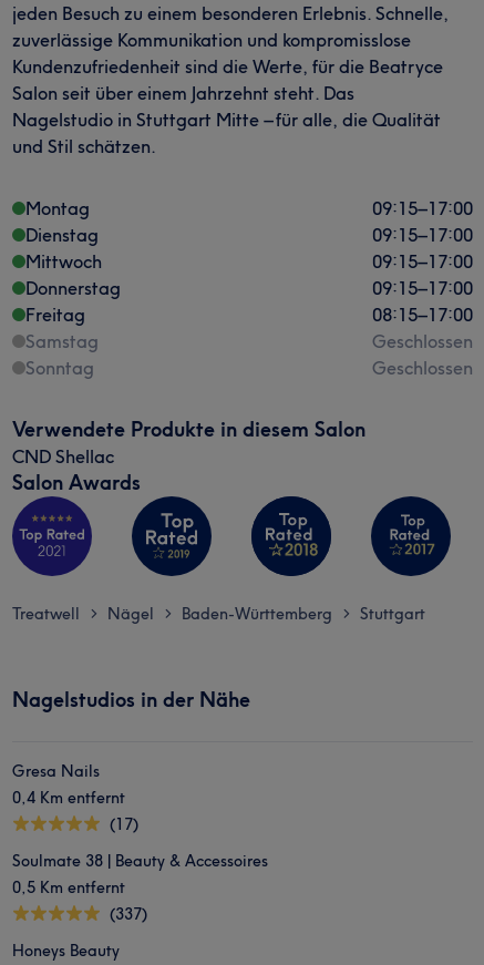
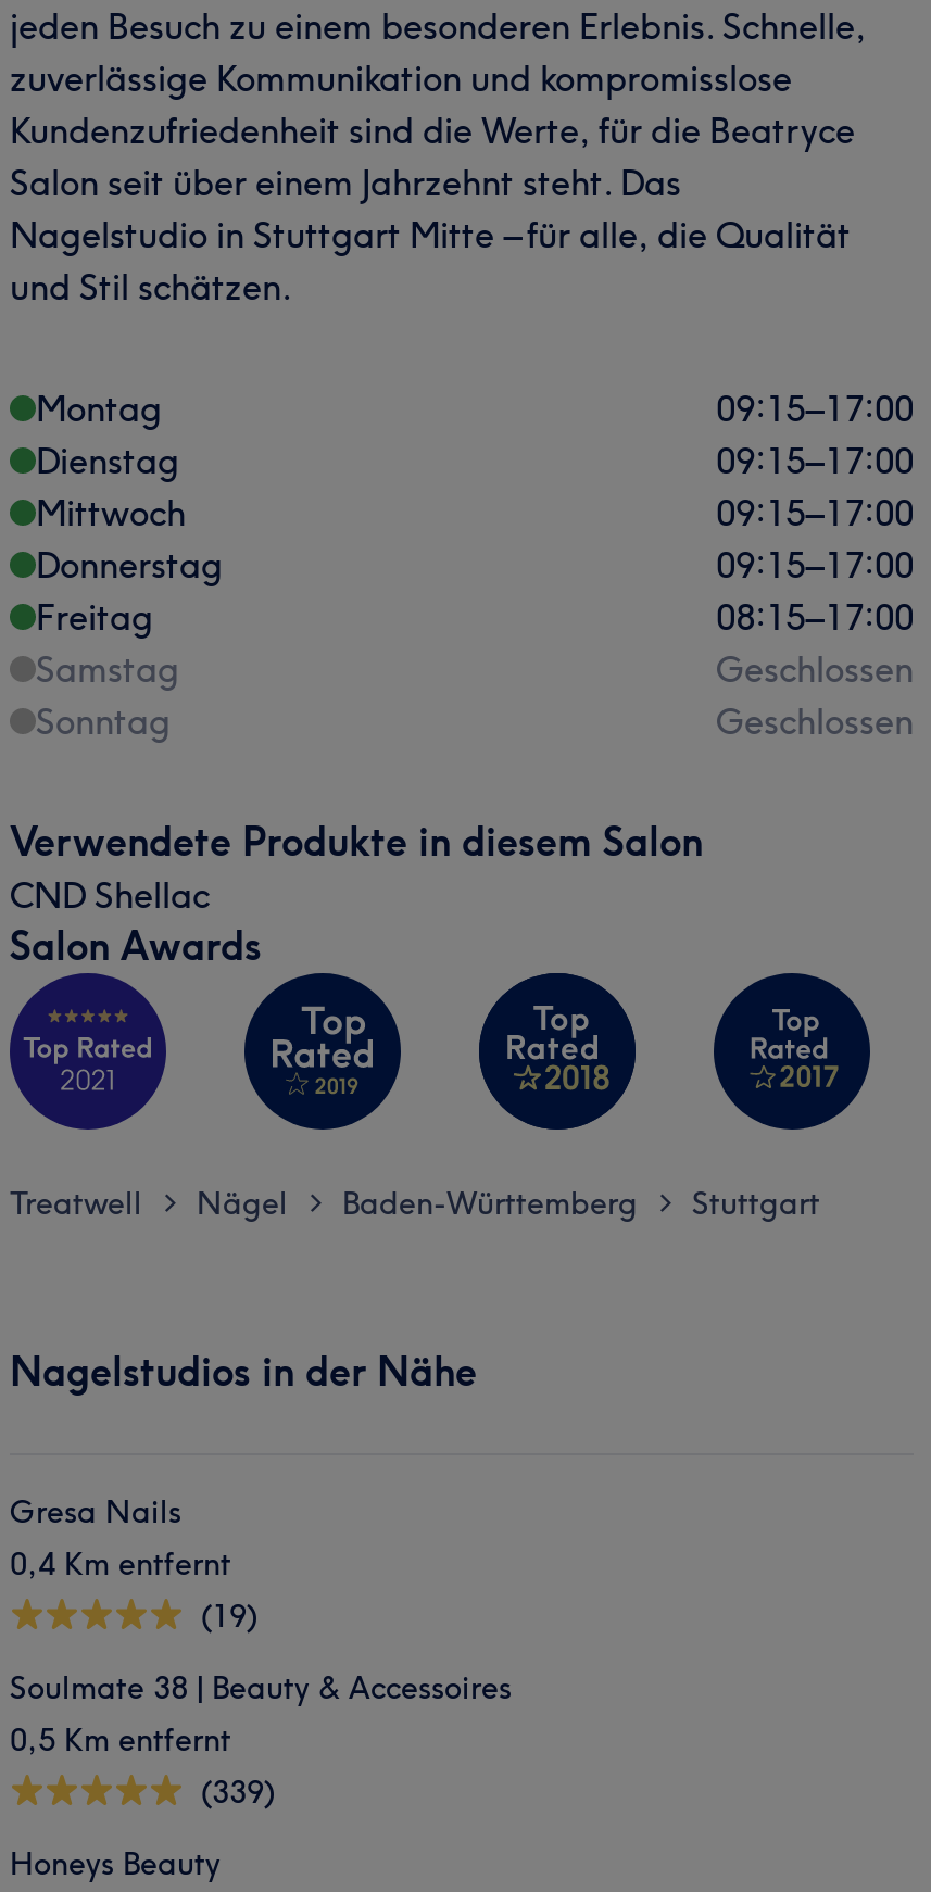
- (17)
+ (19)

- (337)
+ (339)
